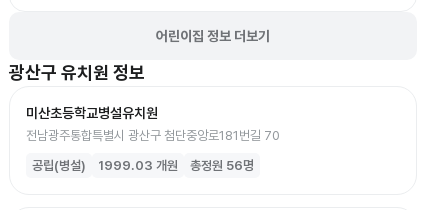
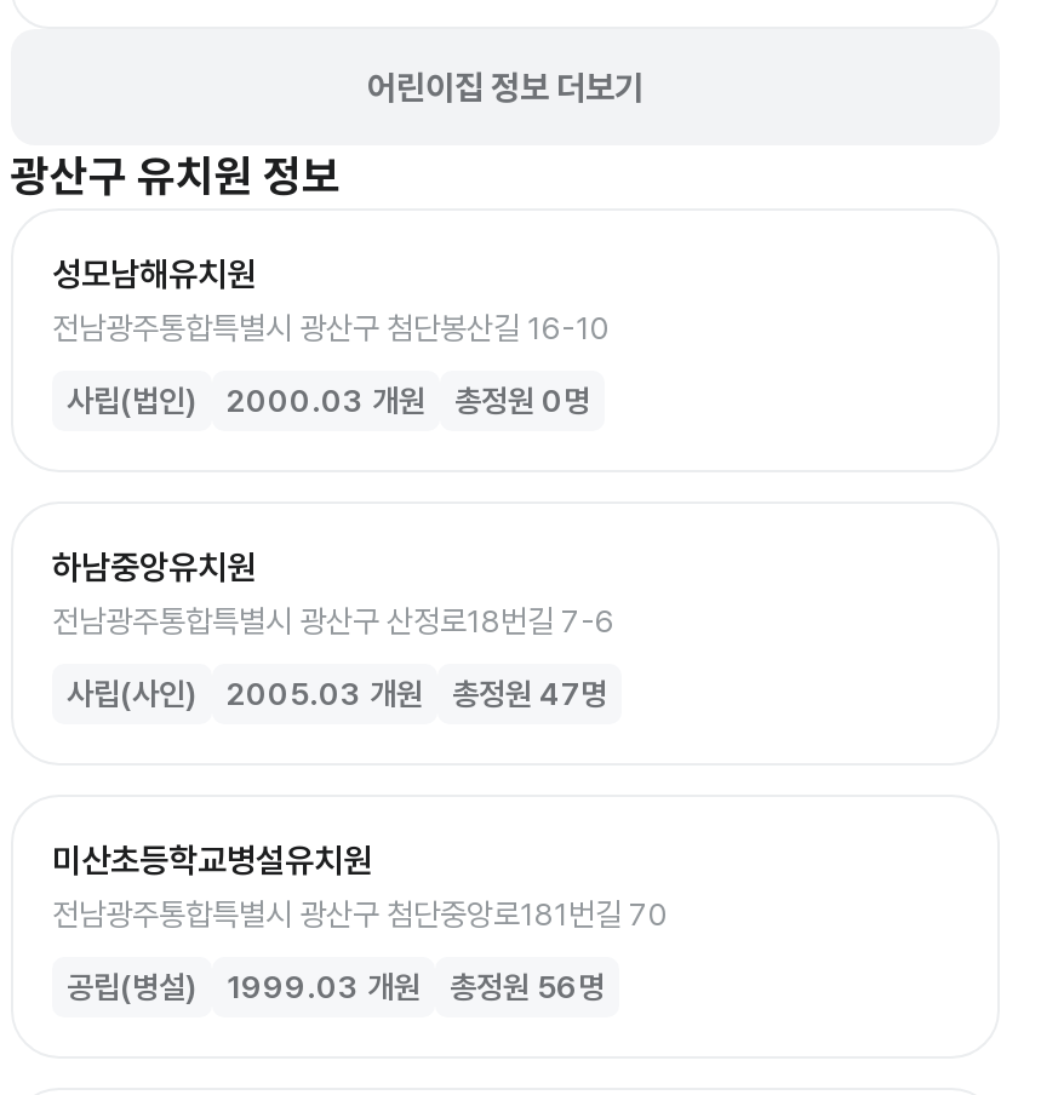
+ 성모남해유치원
+ 전남광주통합특별시 광산구 첨단봉산길 16-10
+ 사립(법인)
+ 2000.03 개원
+ 총정원 0명

+ 하남중앙유치원
+ 전남광주통합특별시 광산구 산정로18번길 7-6
+ 사립(사인)
+ 2005.03 개원
+ 총정원 47명
